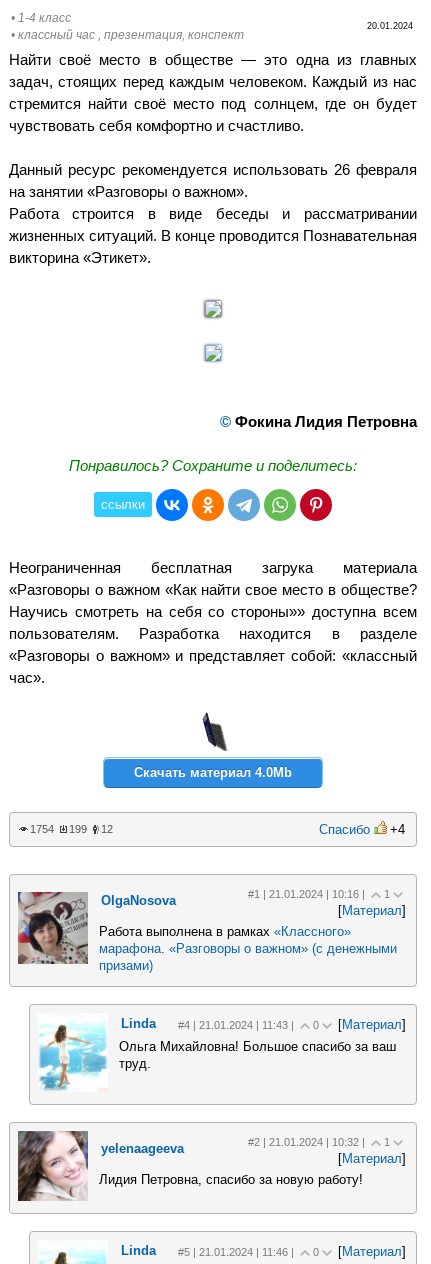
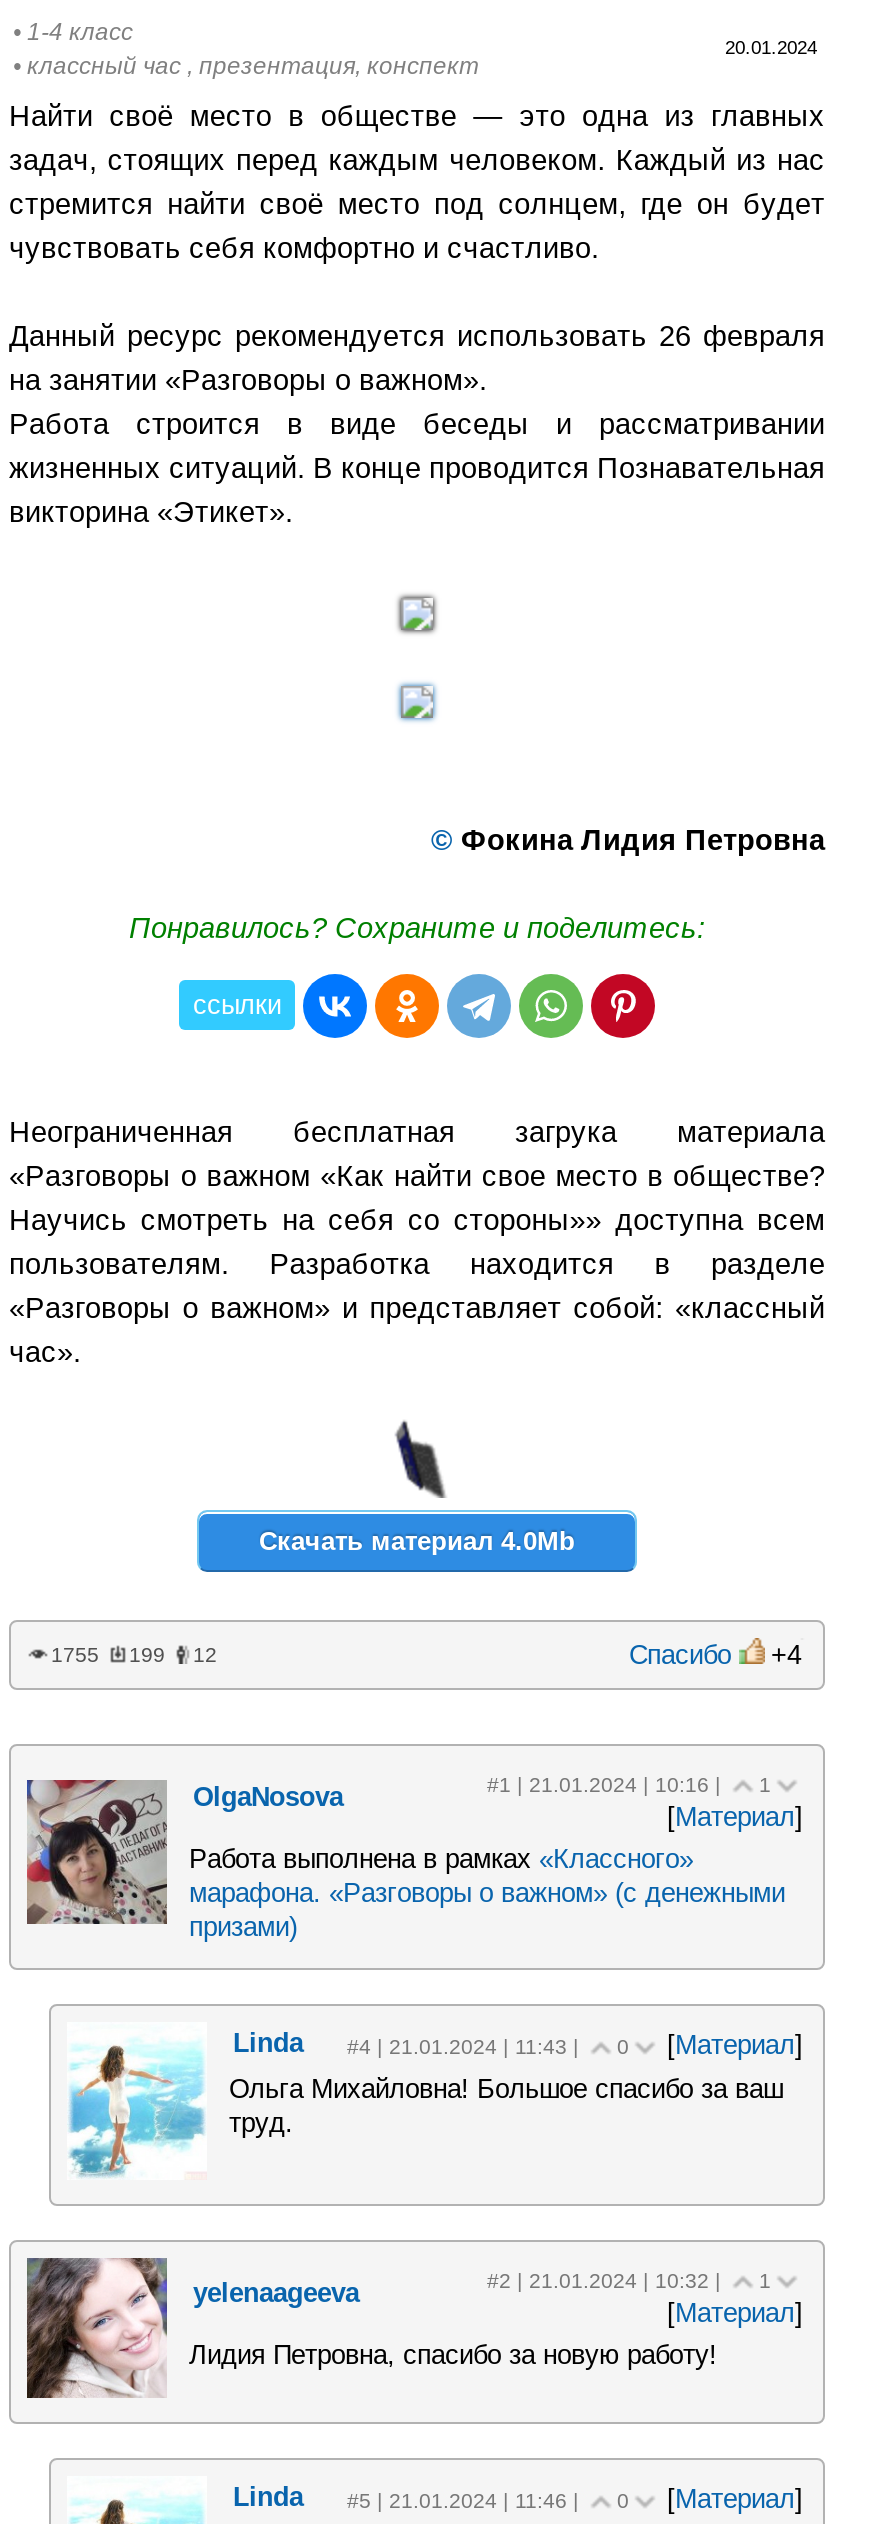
- 1754 199 12
+ 1755 199 12
